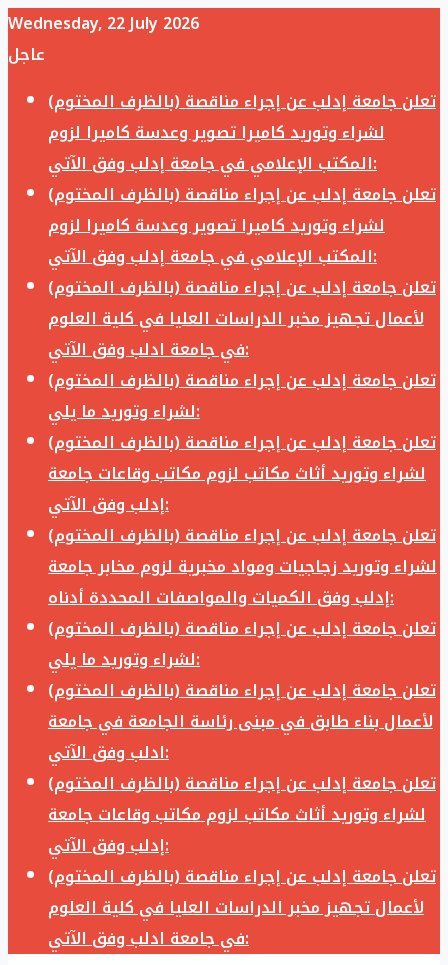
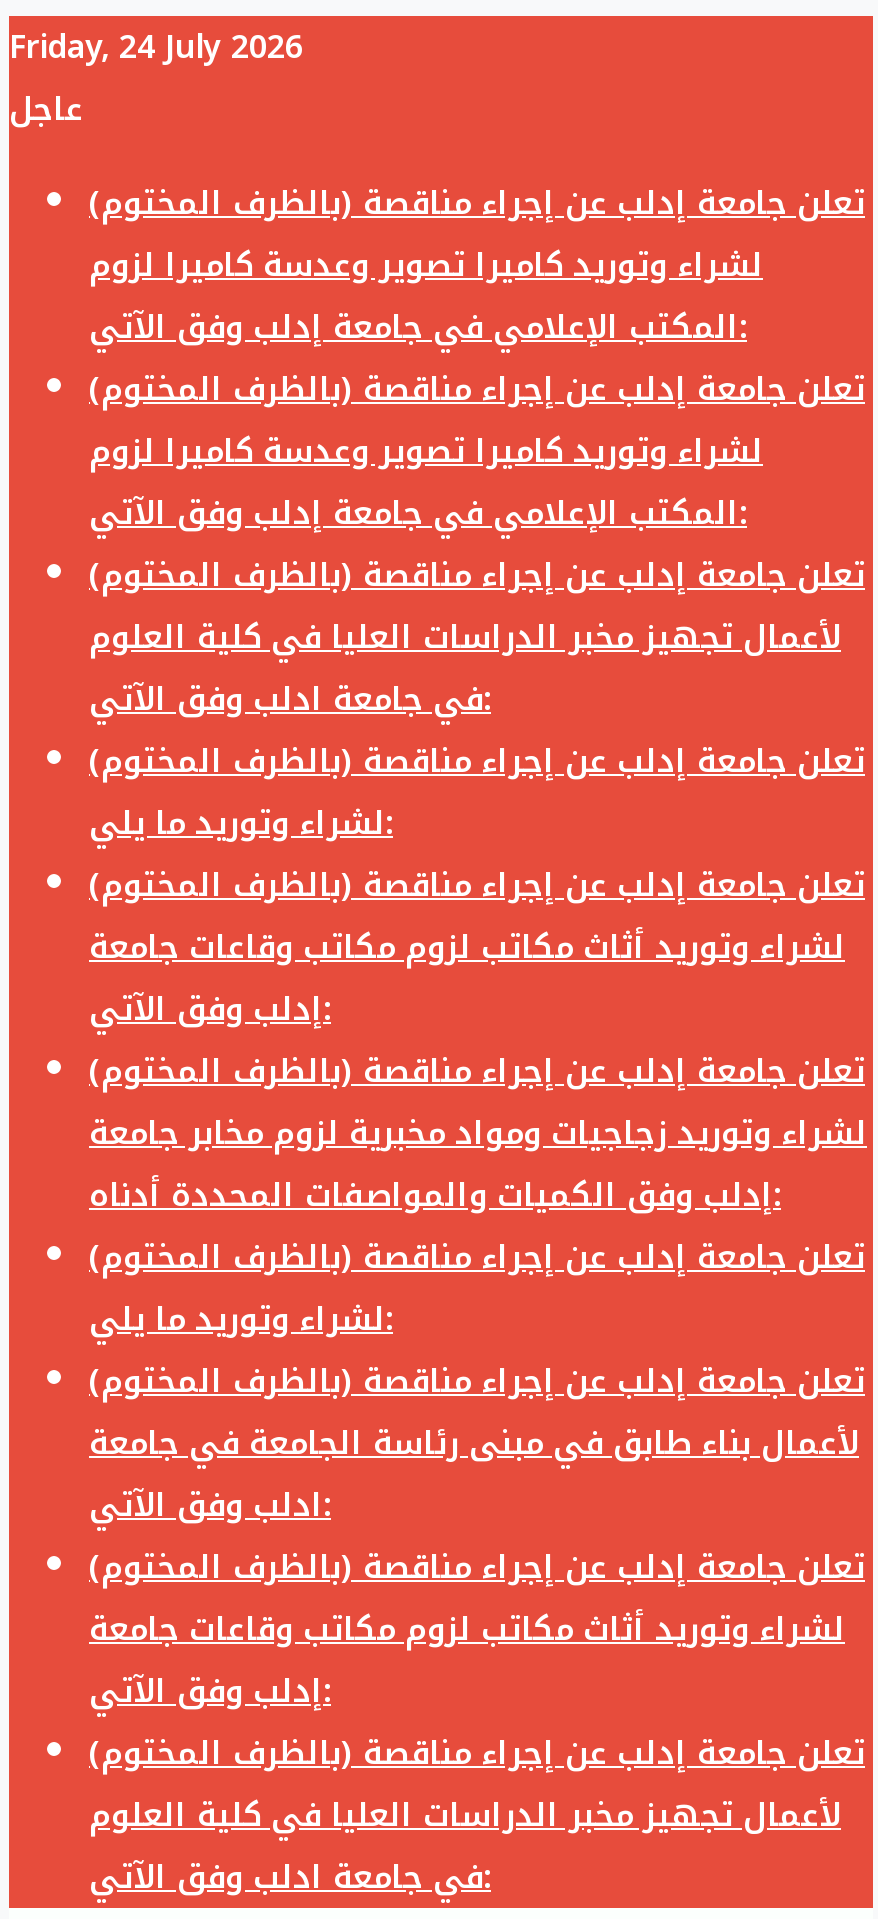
- Wednesday, 22 July 2026
+ Friday, 24 July 2026
